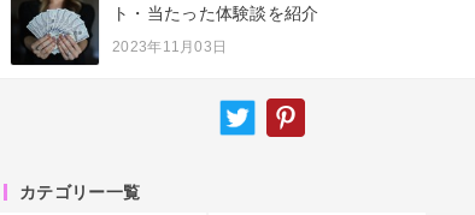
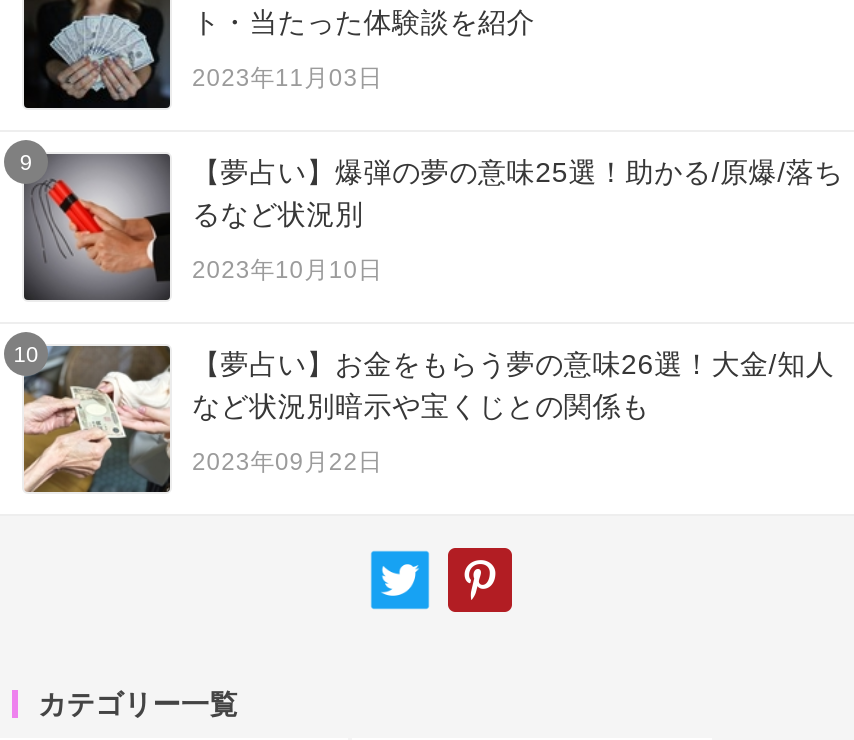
+ [image]
+ 9
+ 【夢占い】爆弾の夢の意味25選！助かる/原爆/落ち
+ るなど状況別
+ 2023年10月10日
+ 10
+ 【夢占い】お金をもらう夢の意味26選！大金/知人
+ など状況別暗示や宝くじとの関係も
+ 2023年09月22日

+ [image]
